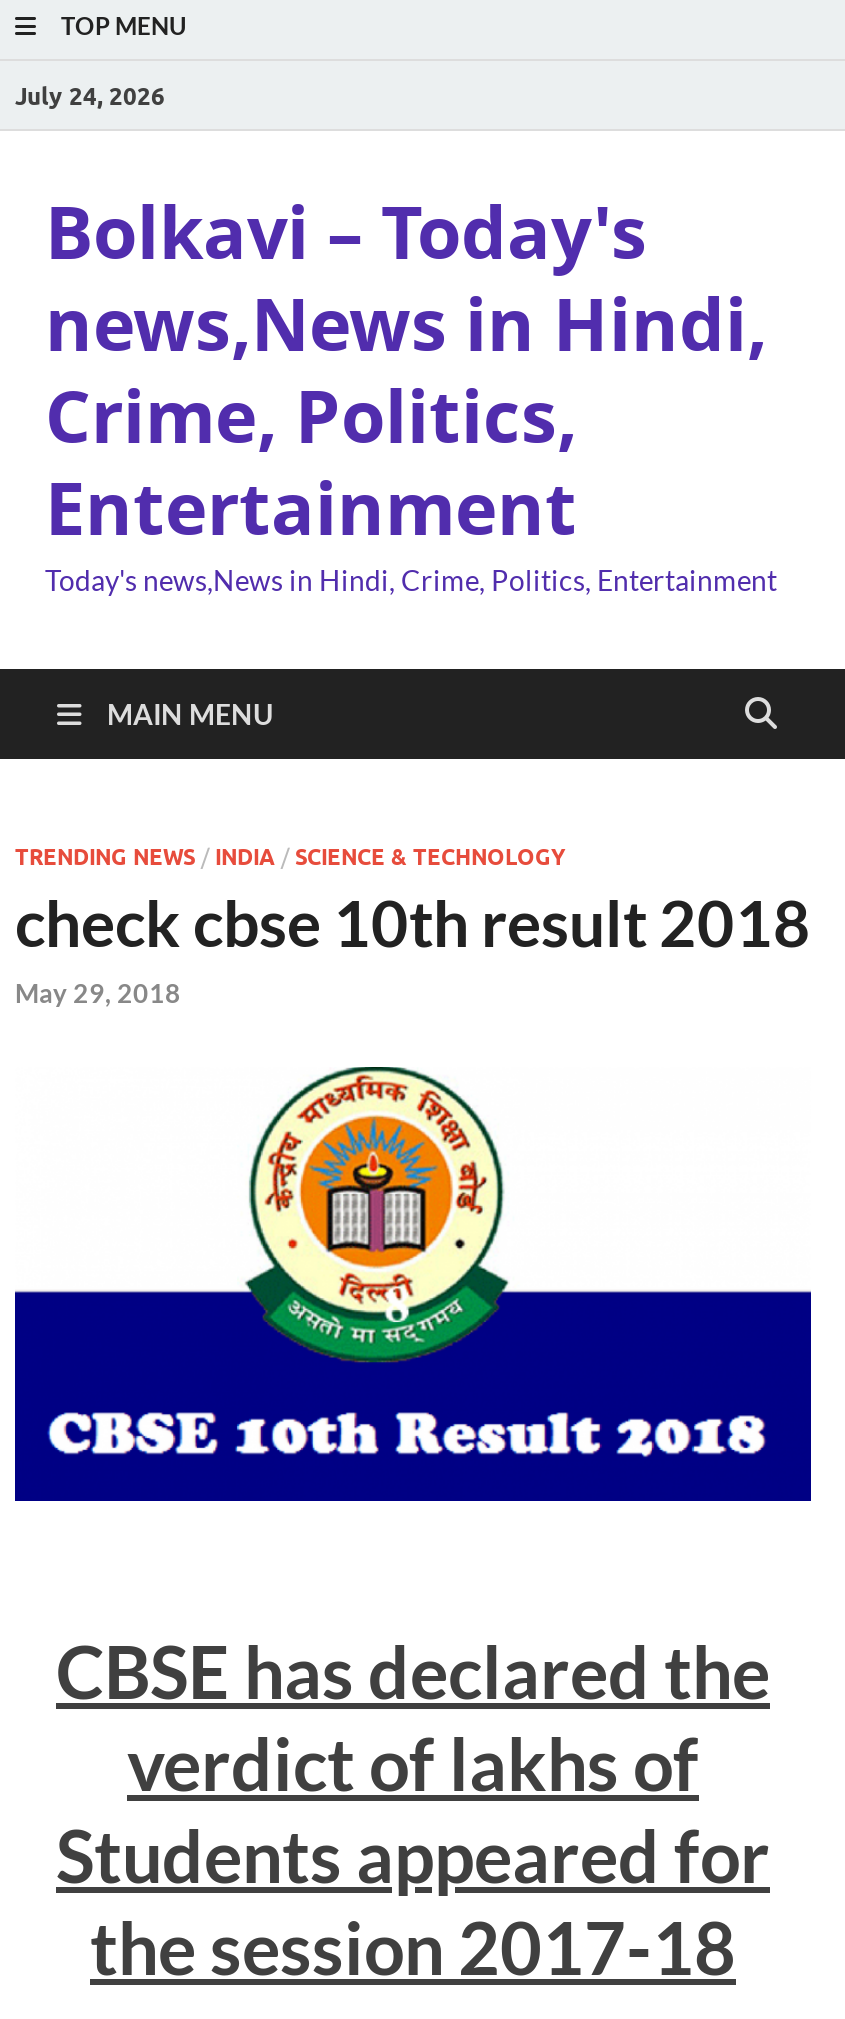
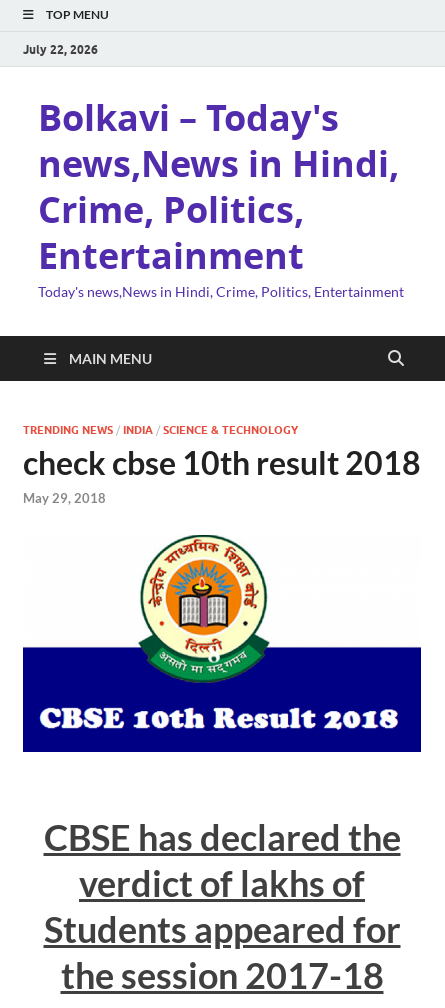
- July 24, 2026
+ July 22, 2026
